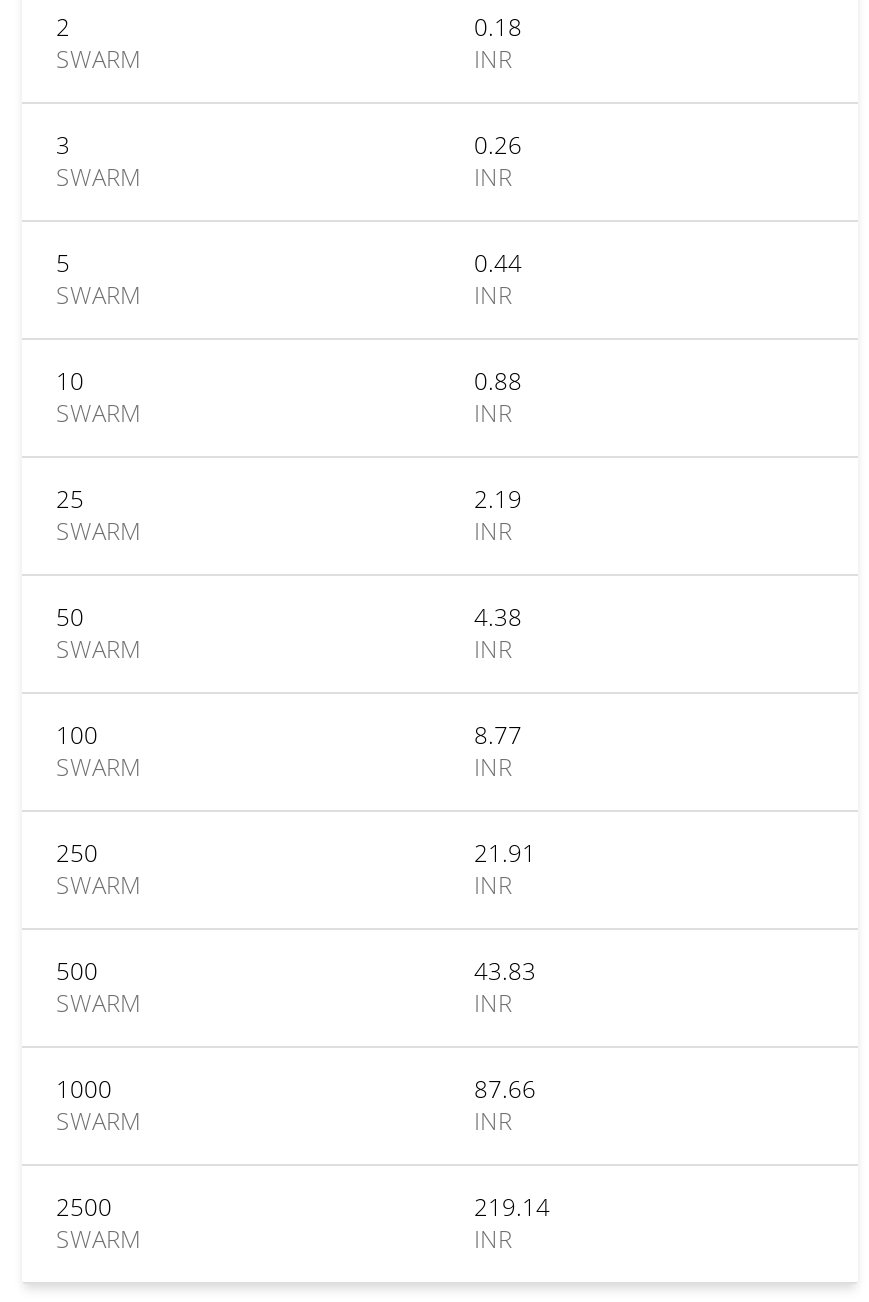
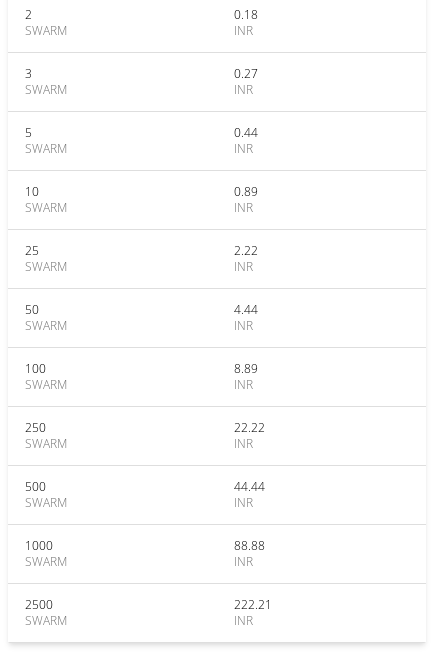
- 0.26
+ 0.27

- 0.88
+ 0.89

- 2.19
+ 2.22

- 4.38
+ 4.44

- 8.77
+ 8.89

- 21.91
+ 22.22

- 43.83
+ 44.44

- 87.66
+ 88.88

- 219.14
+ 222.21
